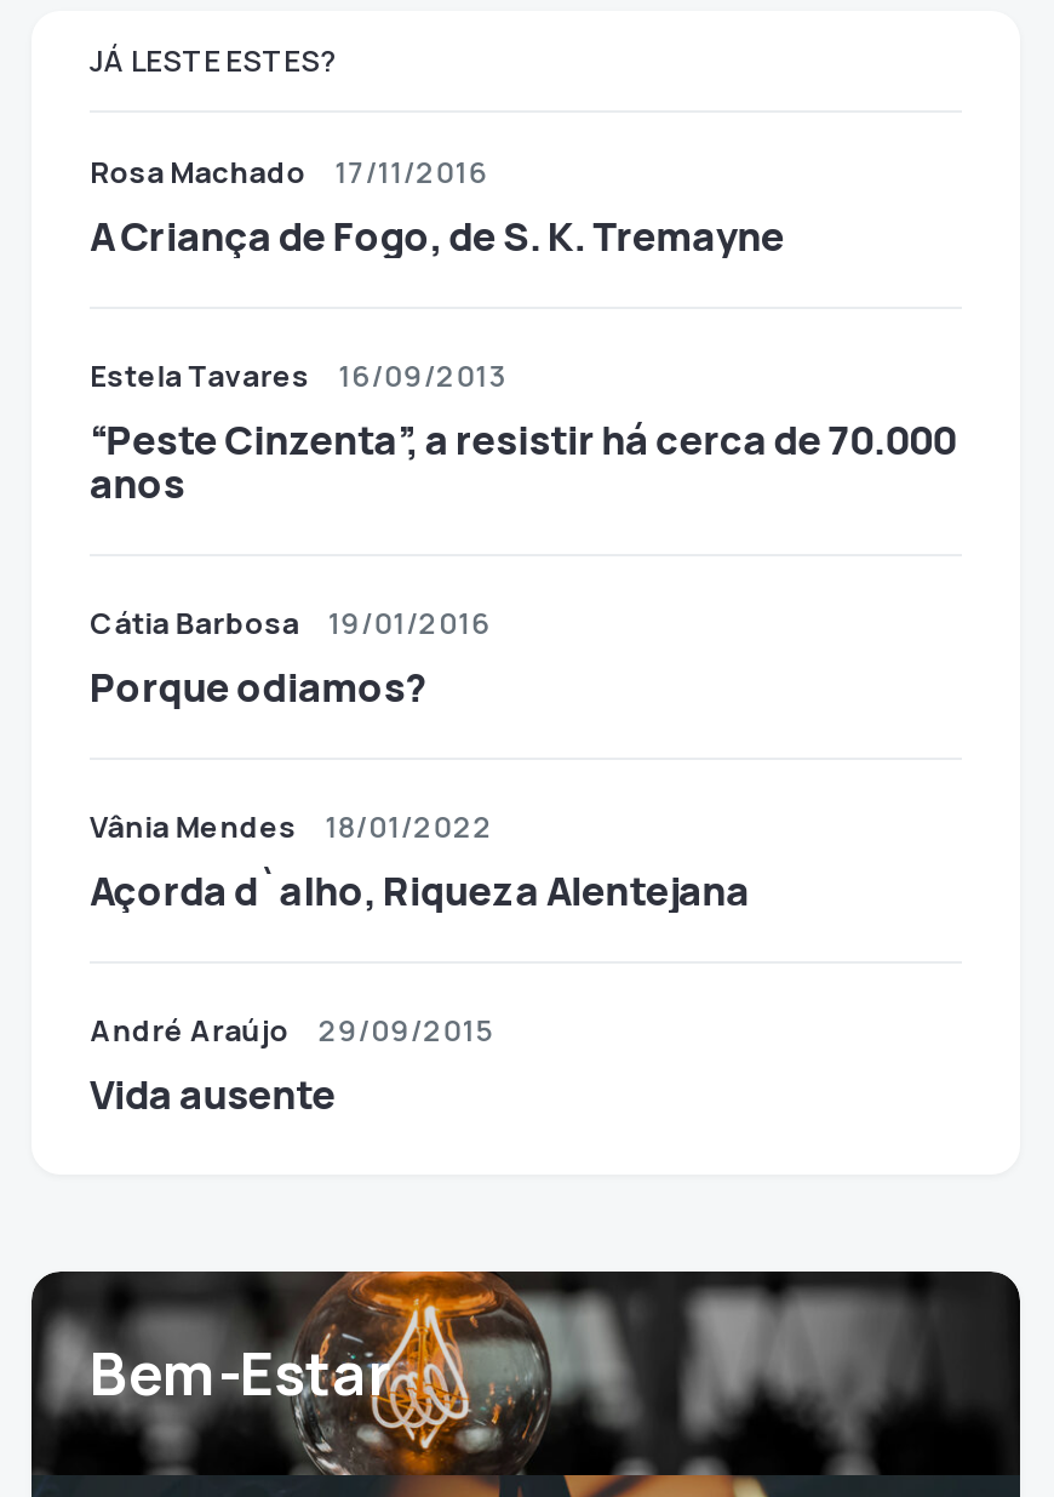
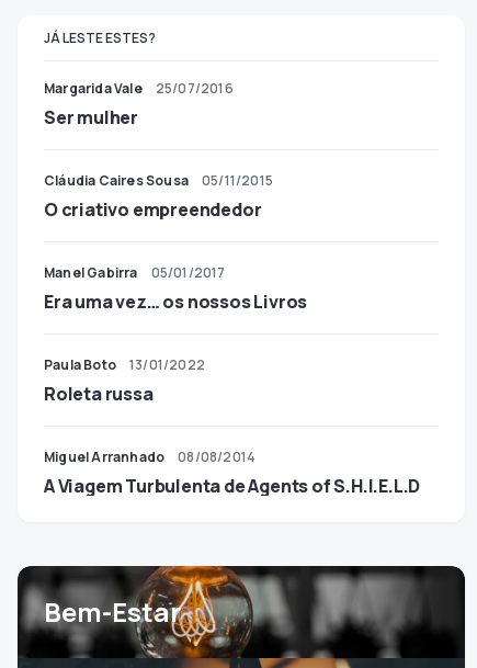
- Rosa Machado
- 17/11/2016
- A Criança de Fogo, de S. K. Tremayne
+ Margarida Vale
+ 25/07/2016
+ Ser mulher

- Estela Tavares
- 16/09/2013
- “Peste Cinzenta”, a resistir há cerca de 70.000
- anos
+ Cláudia Caires Sousa
+ 05/11/2015
+ O criativo empreendedor

- Cátia Barbosa
- 19/01/2016
- Porque odiamos?
+ Manel Gabirra
+ 05/01/2017
+ Era uma vez… os nossos Livros

- Vânia Mendes
- 18/01/2022
- Açorda d`alho, Riqueza Alentejana
+ Paula Boto
+ 13/01/2022
+ Roleta russa

- André Araújo
- 29/09/2015
- Vida ausente
+ Miguel Arranhado
+ 08/08/2014
+ A Viagem Turbulenta de Agents of S.H.I.E.L.D
